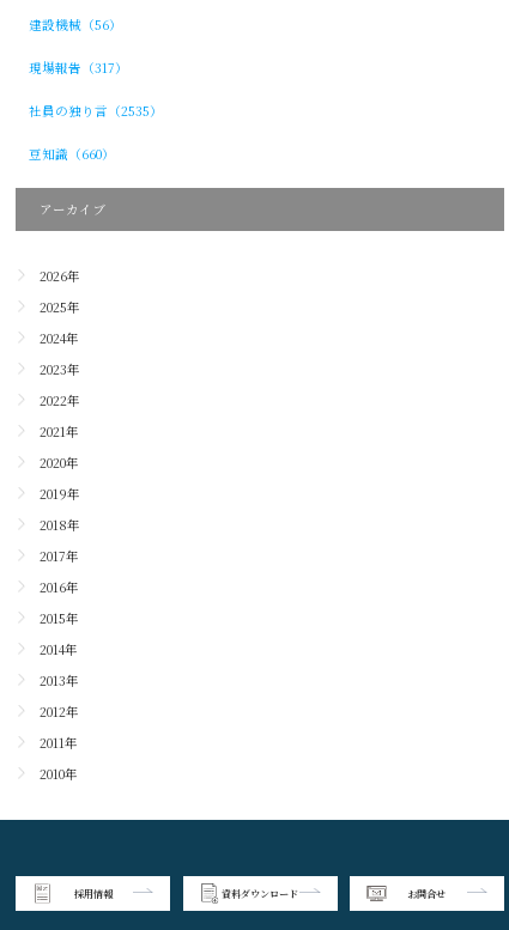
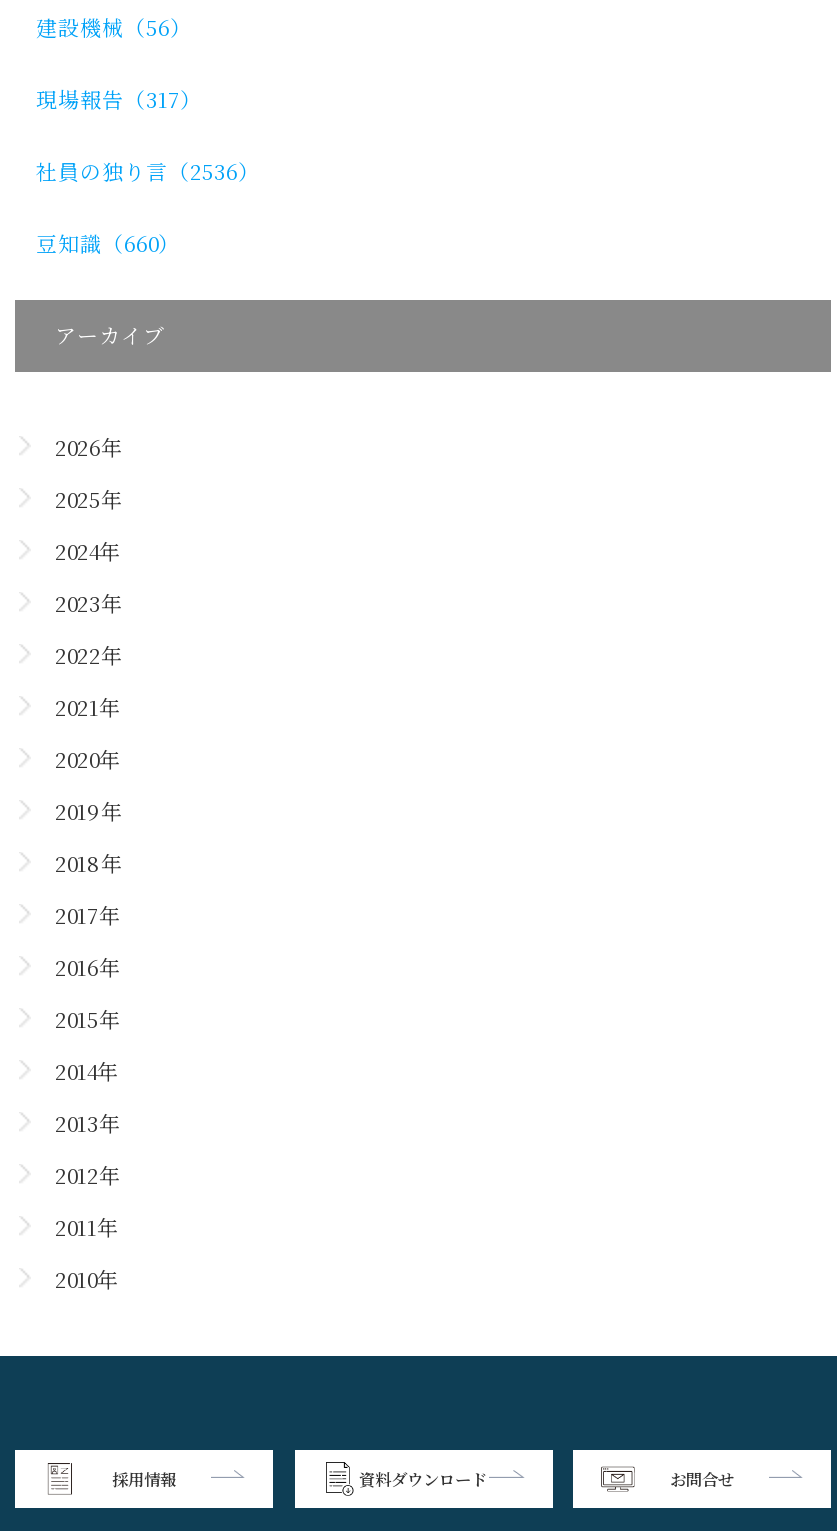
- 社員の独り言（2535）
+ 社員の独り言（2536）
